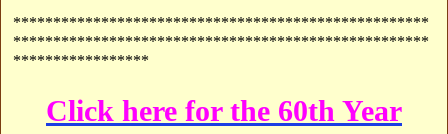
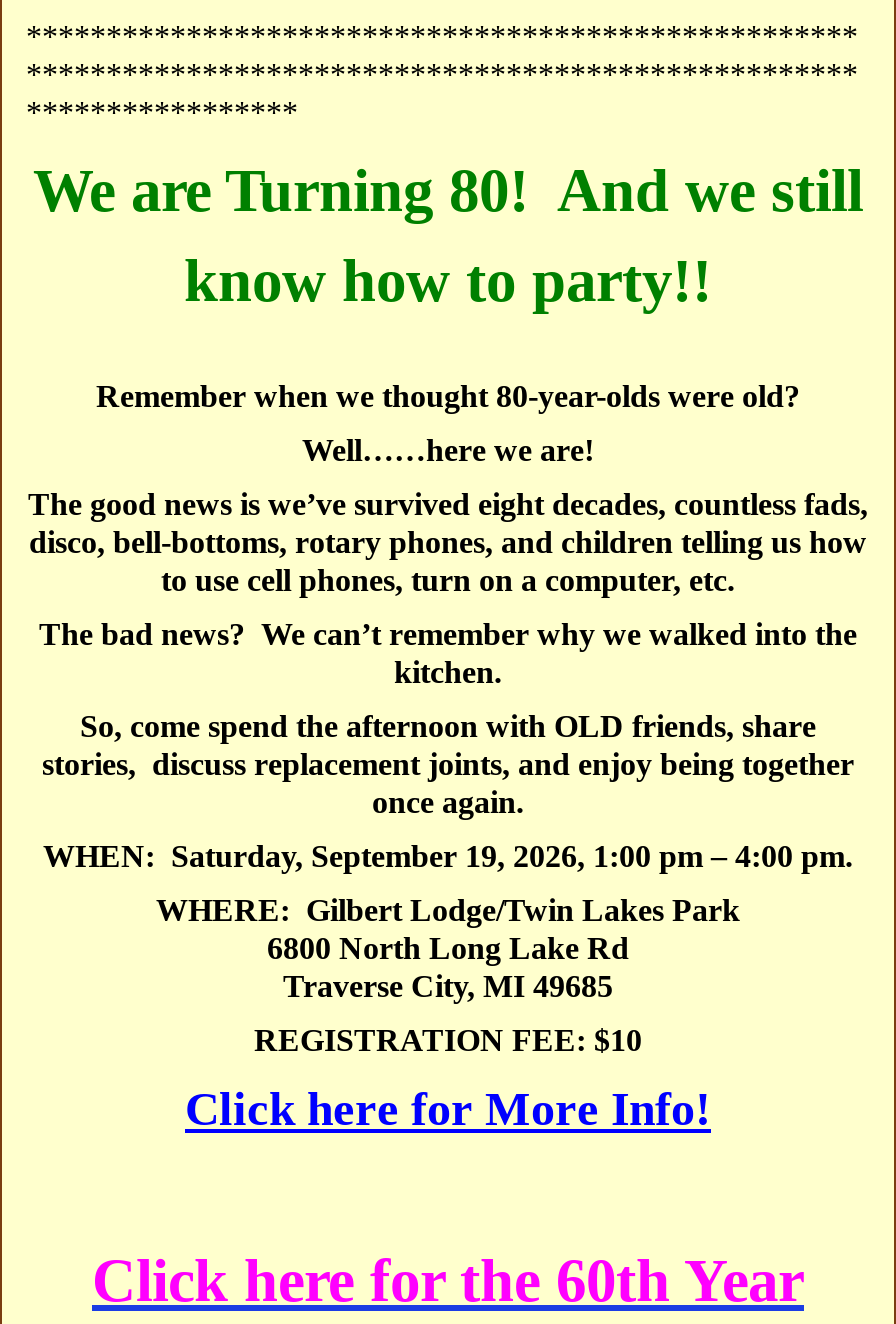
+ We are Turning 80! And we still
+ know how to party!!
+ Remember when we thought 80-year-olds were old?
+ Well……here we are!
+ The good news is we’ve survived eight decades, countless fads,
+ disco, bell-bottoms, rotary phones, and children telling us how
+ to use cell phones, turn on a computer, etc.
+ The bad news? We can’t remember why we walked into the
+ kitchen.
+ So, come spend the afternoon with OLD friends, share
+ stories, discuss replacement joints, and enjoy being together
+ once again.
+ WHEN: Saturday, September 19, 2026, 1:00 pm – 4:00 pm.
+ WHERE: Gilbert Lodge/Twin Lakes Park
+ 6800 North Long Lake Rd
+ Traverse City, MI 49685
+ REGISTRATION FEE: $10
+ Click here for More Info!
